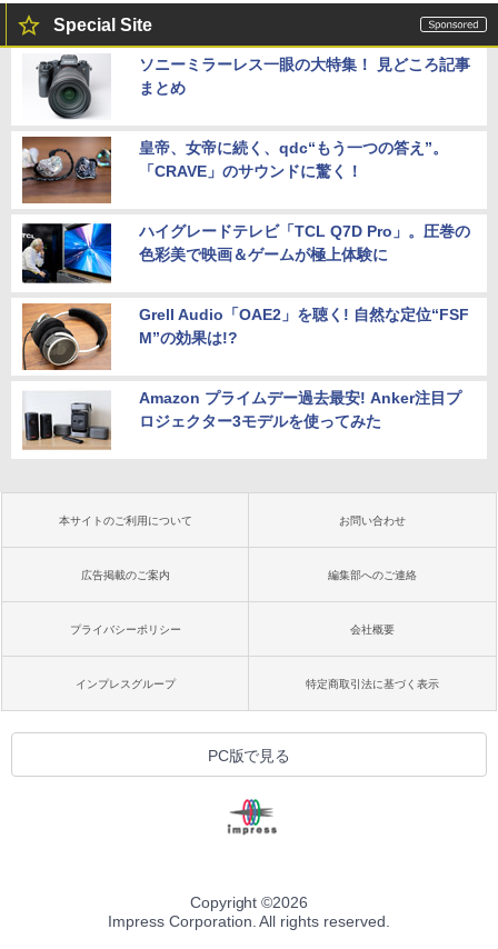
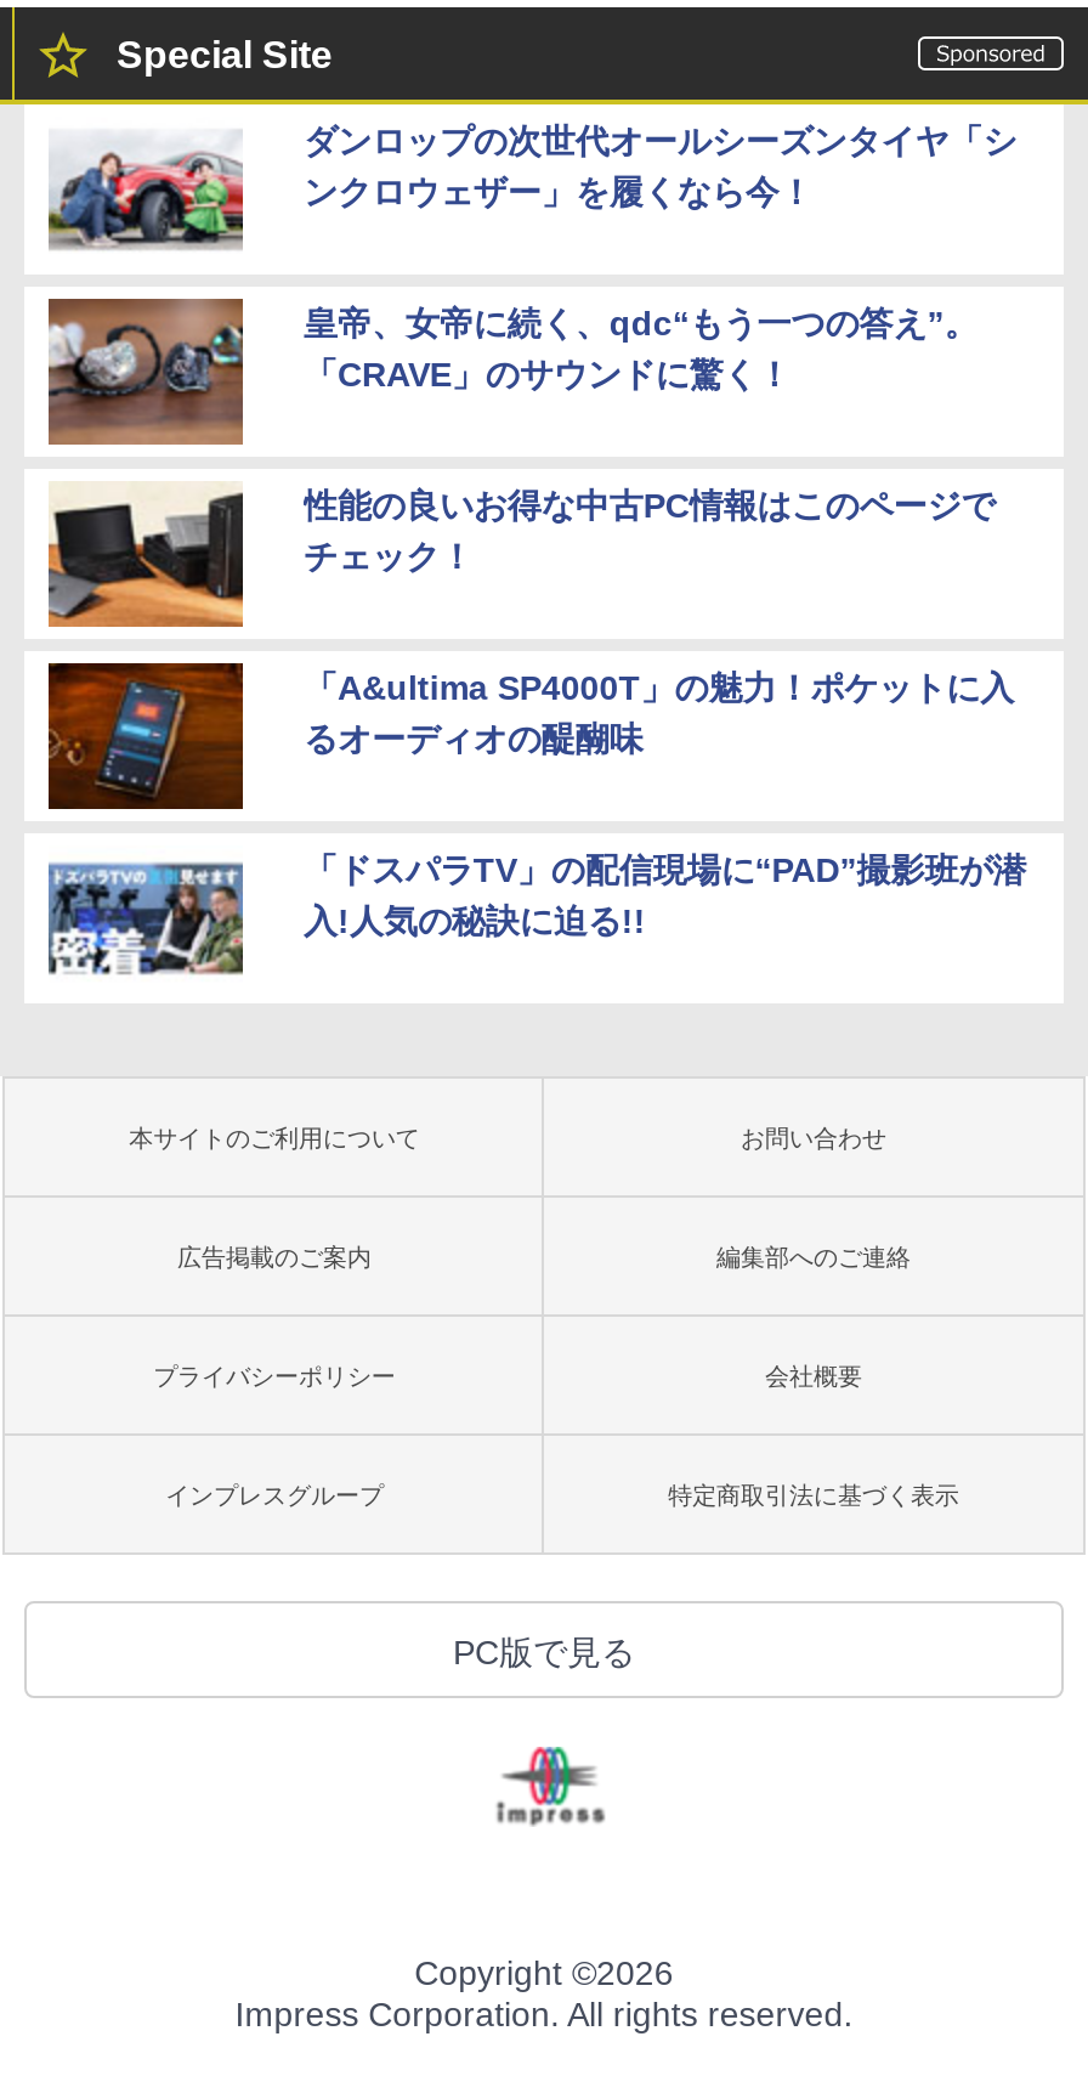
- [image]
- ソニーミラーレス一眼の大特集！ 見どころ記事
- まとめ
+ [image]
+ ダンロップの次世代オールシーズンタイヤ「シ
+ ンクロウェザー」を履くなら今！

- [image]
- ハイグレードテレビ「TCL Q7D Pro」。圧巻の
- 色彩美で映画＆ゲームが極上体験に
+ [image]
+ 性能の良いお得な中古PC情報はこのページで
+ チェック！

- [image]
- Grell Audio「OAE2」を聴く! 自然な定位“FSF
- M”の効果は!?
+ [image]
+ 「A&ultima SP4000T」の魅力！ポケットに入
+ るオーディオの醍醐味

- [image]
- Amazon プライムデー過去最安! Anker注目プ
- ロジェクター3モデルを使ってみた
+ [image]
+ 「ドスパラTV」の配信現場に“PAD”撮影班が潜
+ 入!人気の秘訣に迫る!!
